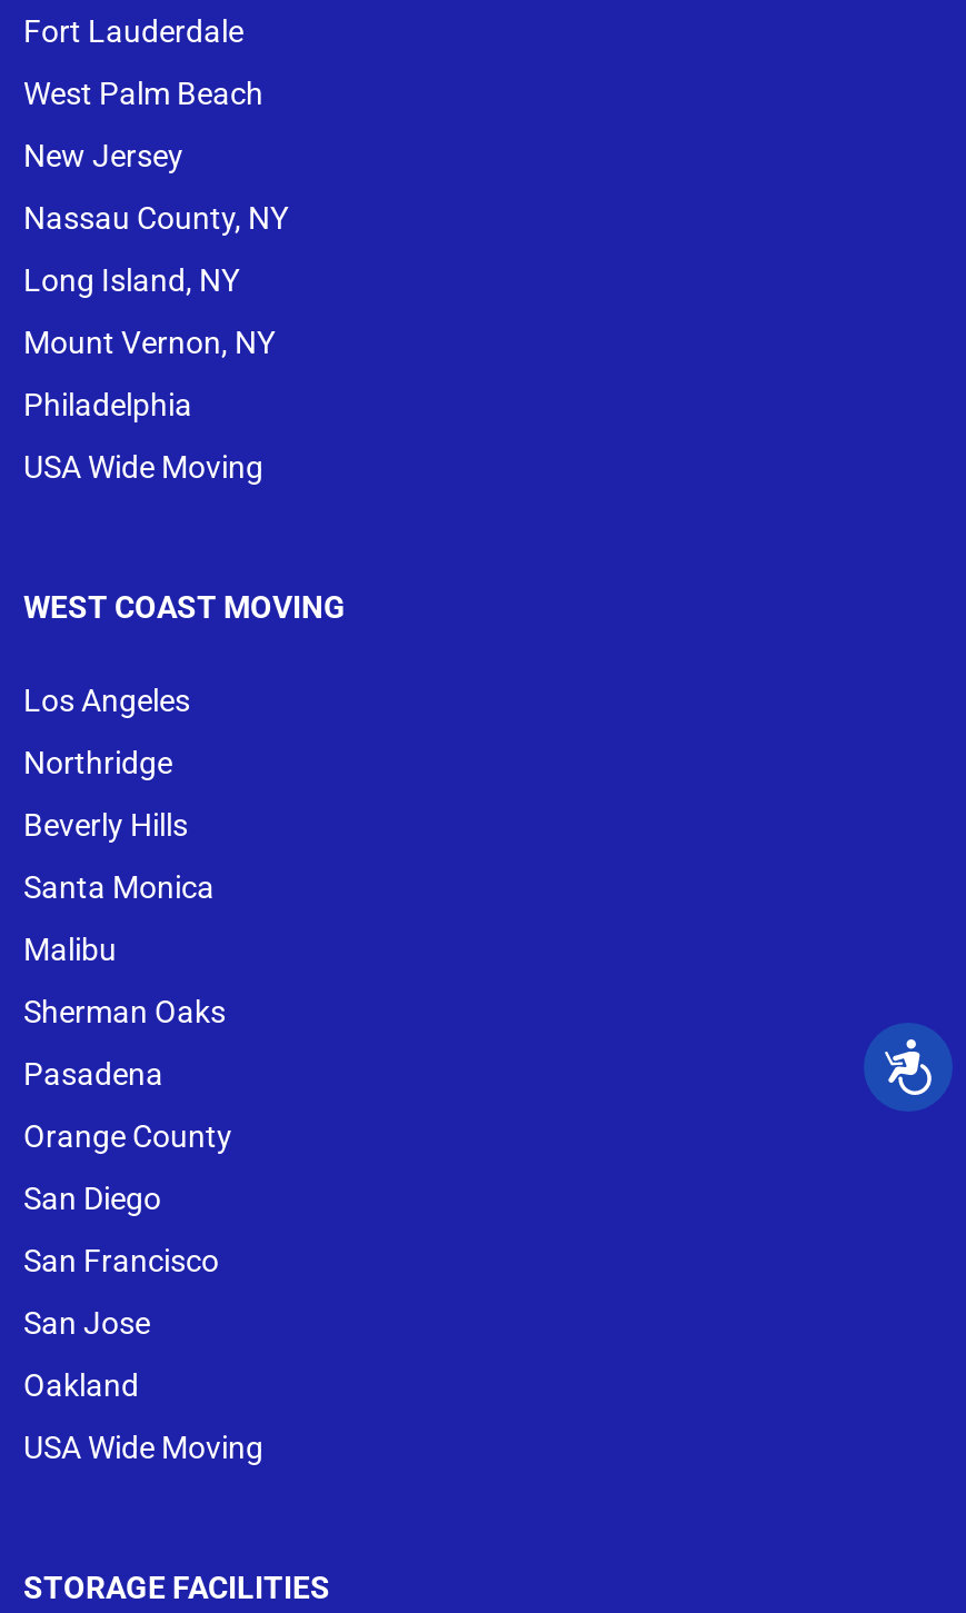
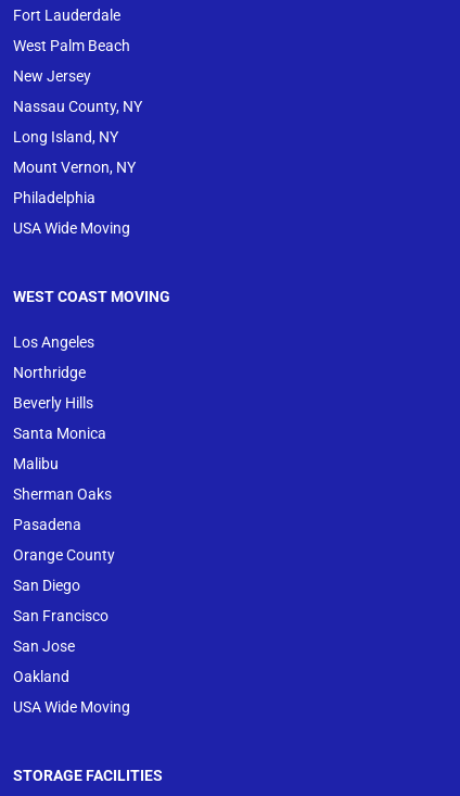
- [image]
